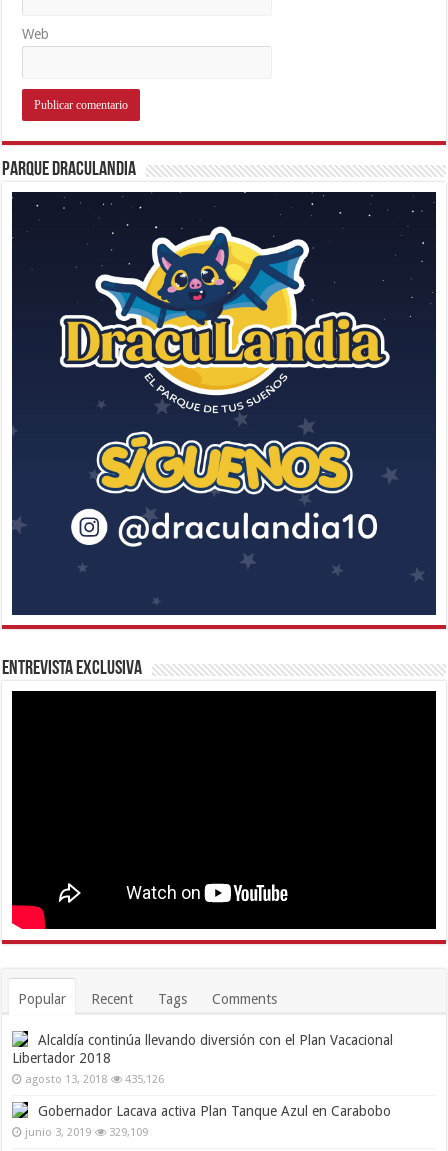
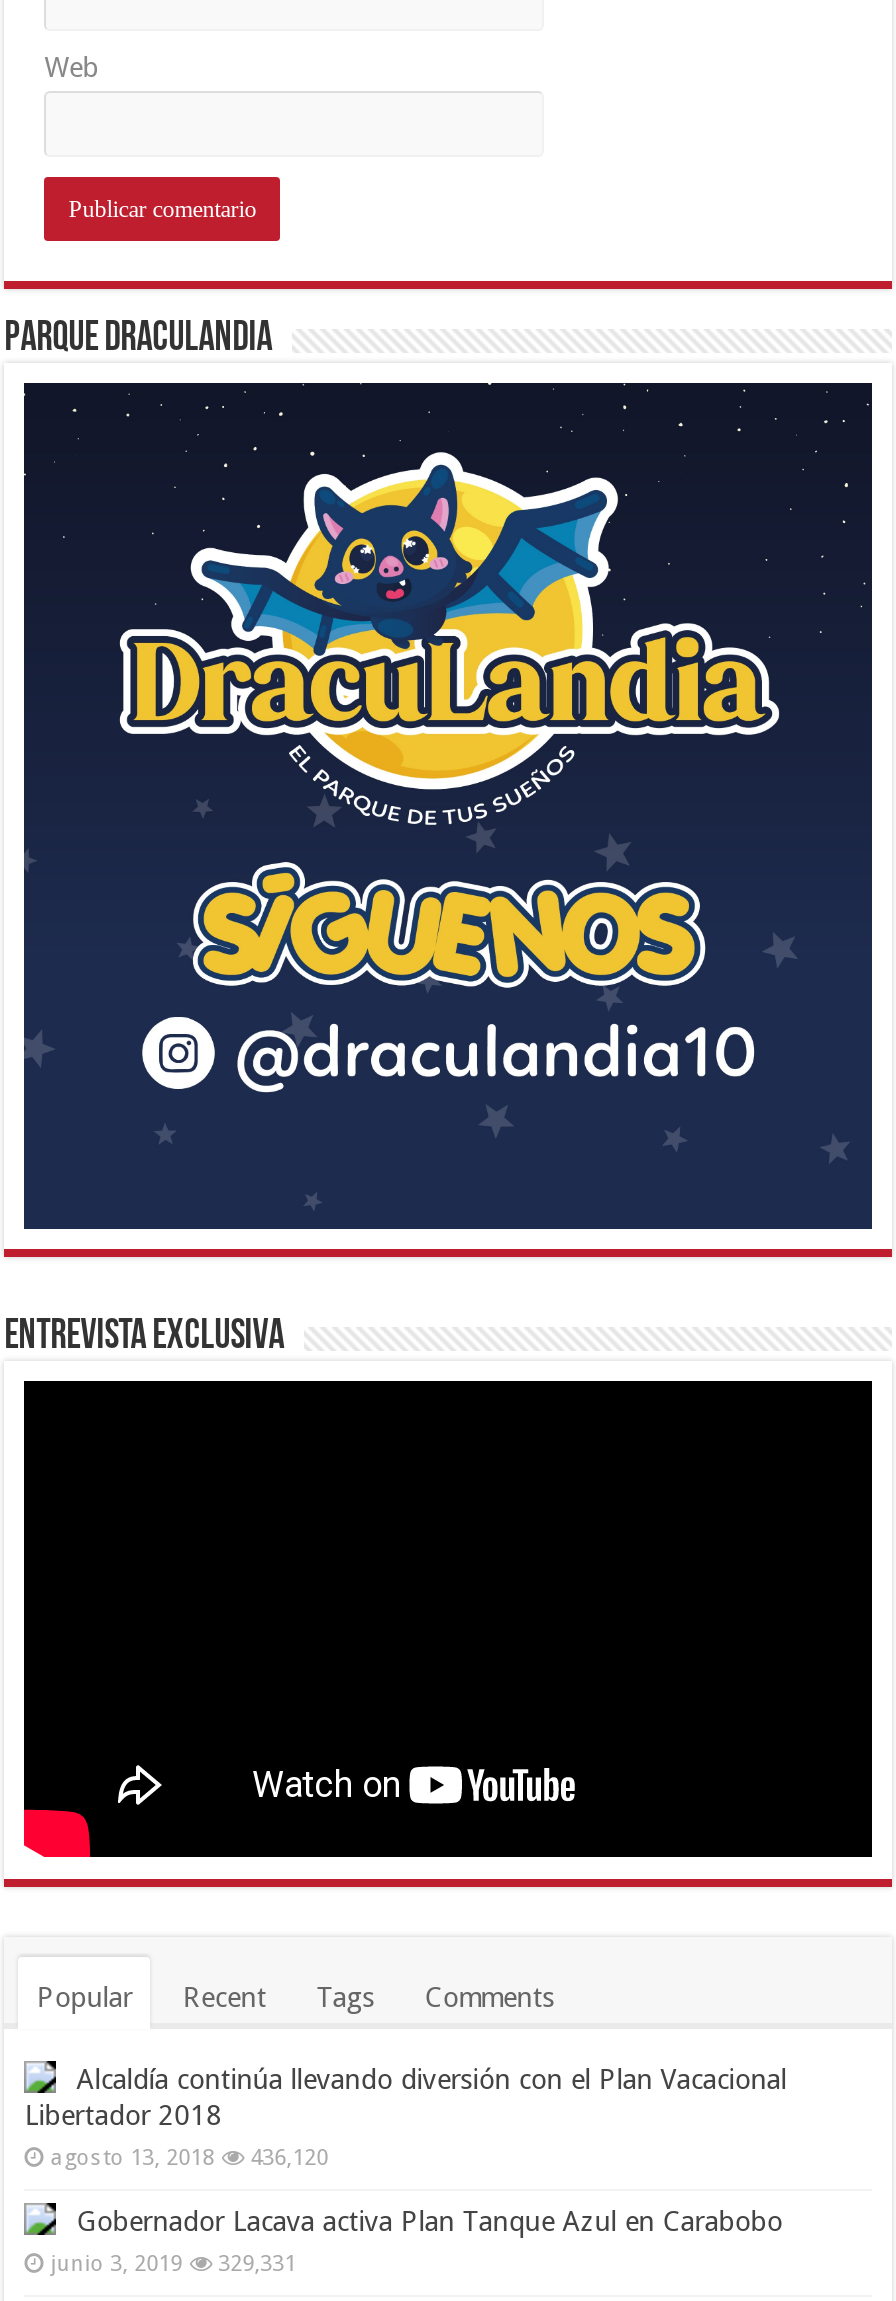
- agosto 13, 2018 435,126
+ agosto 13, 2018 436,120

- junio 3, 2019 329,109
+ junio 3, 2019 329,331
